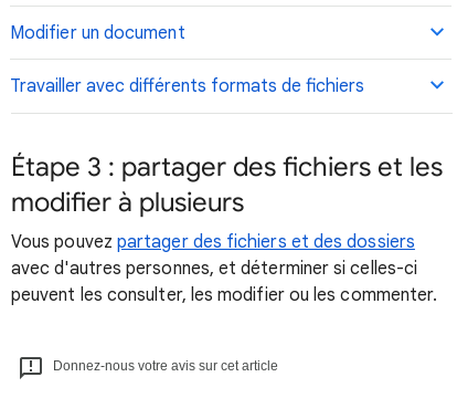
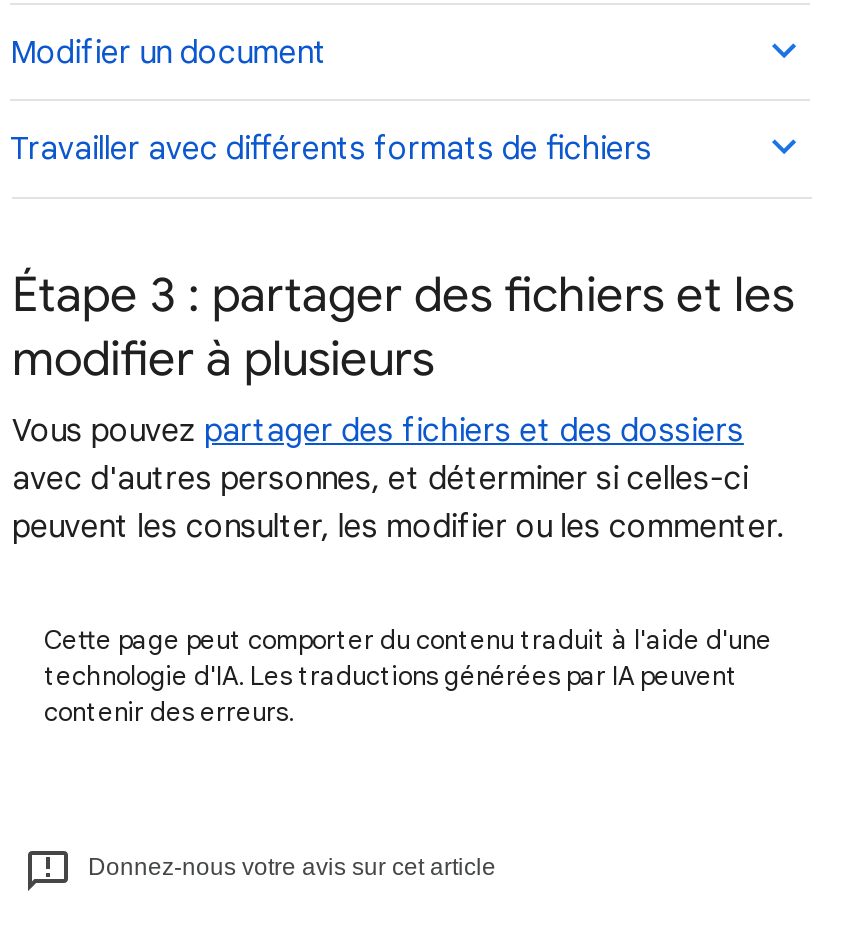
+ Cette page peut comporter du contenu traduit à l'aide d'une
+ technologie d'IA. Les traductions générées par IA peuvent
+ contenir des erreurs.
